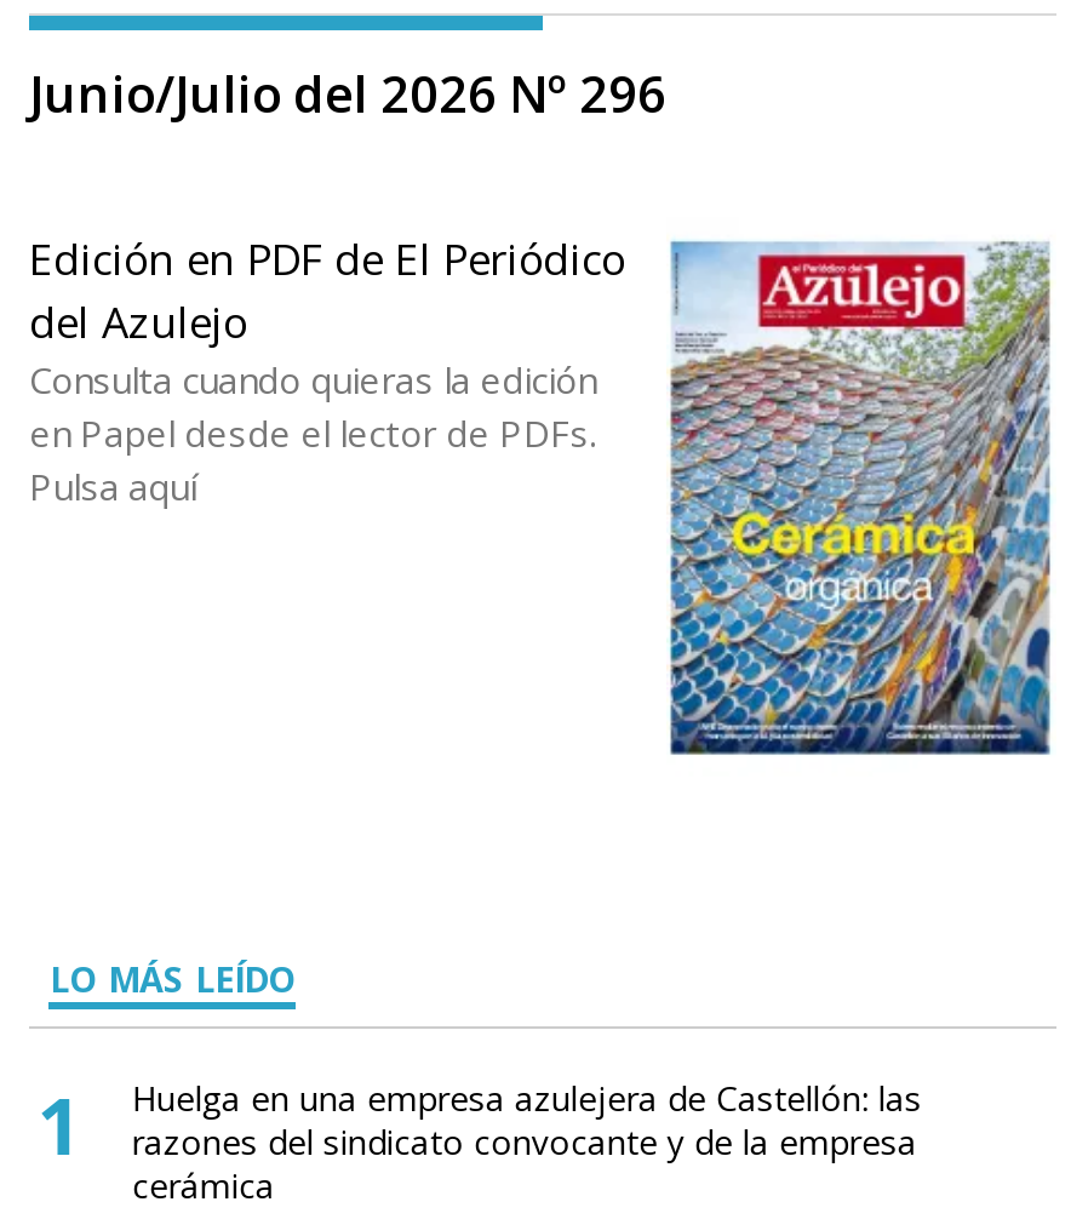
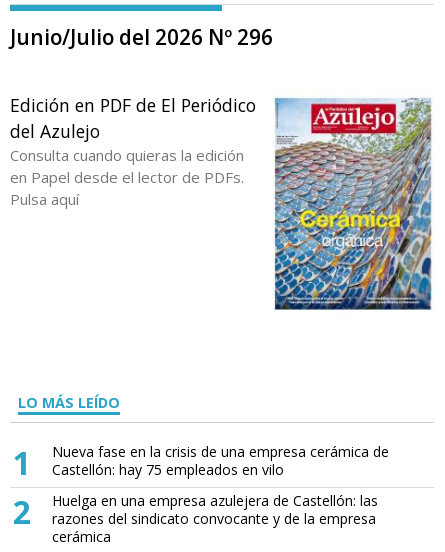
+ Nueva fase en la crisis de una empresa cerámica de
+ Castellón: hay 75 empleados en vilo
+ 2
